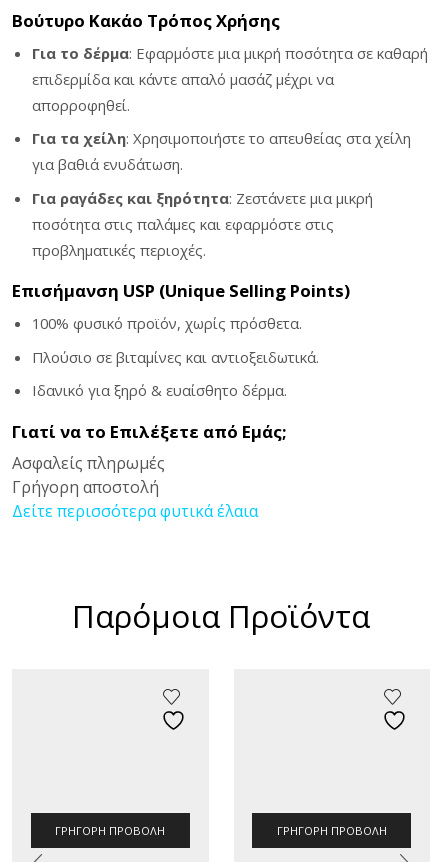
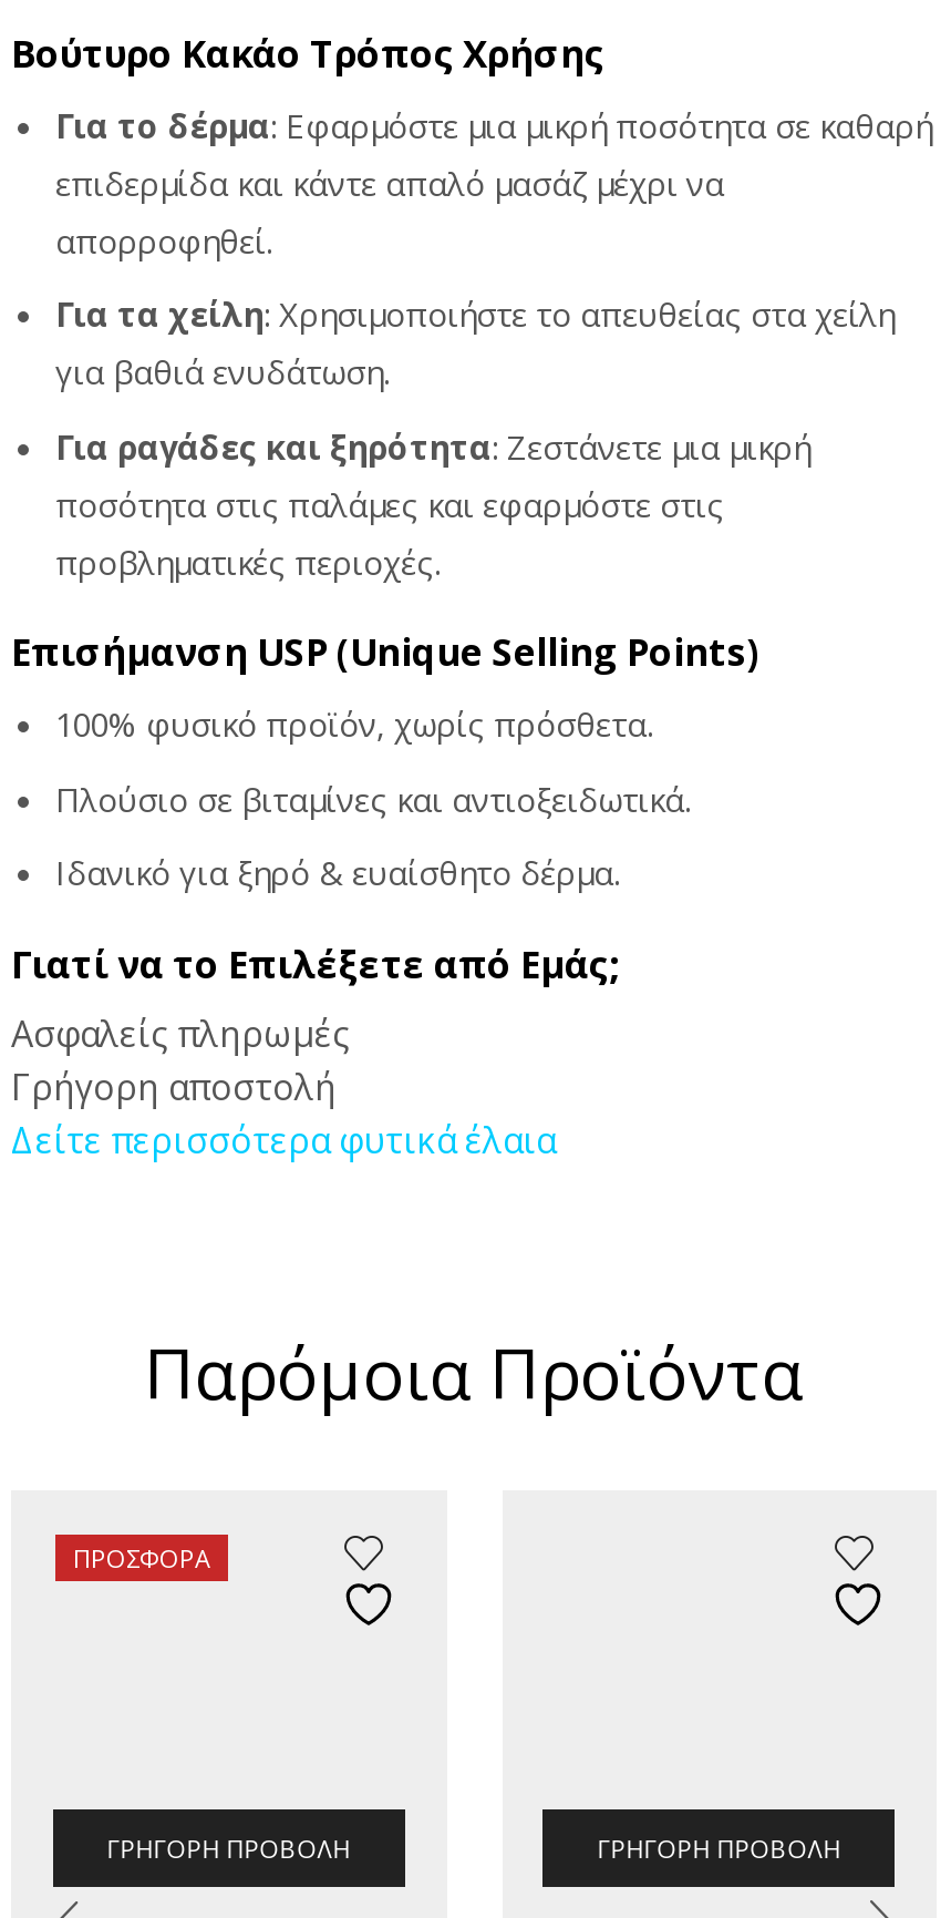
+ ΠΡΟΣΦΟΡΆ
